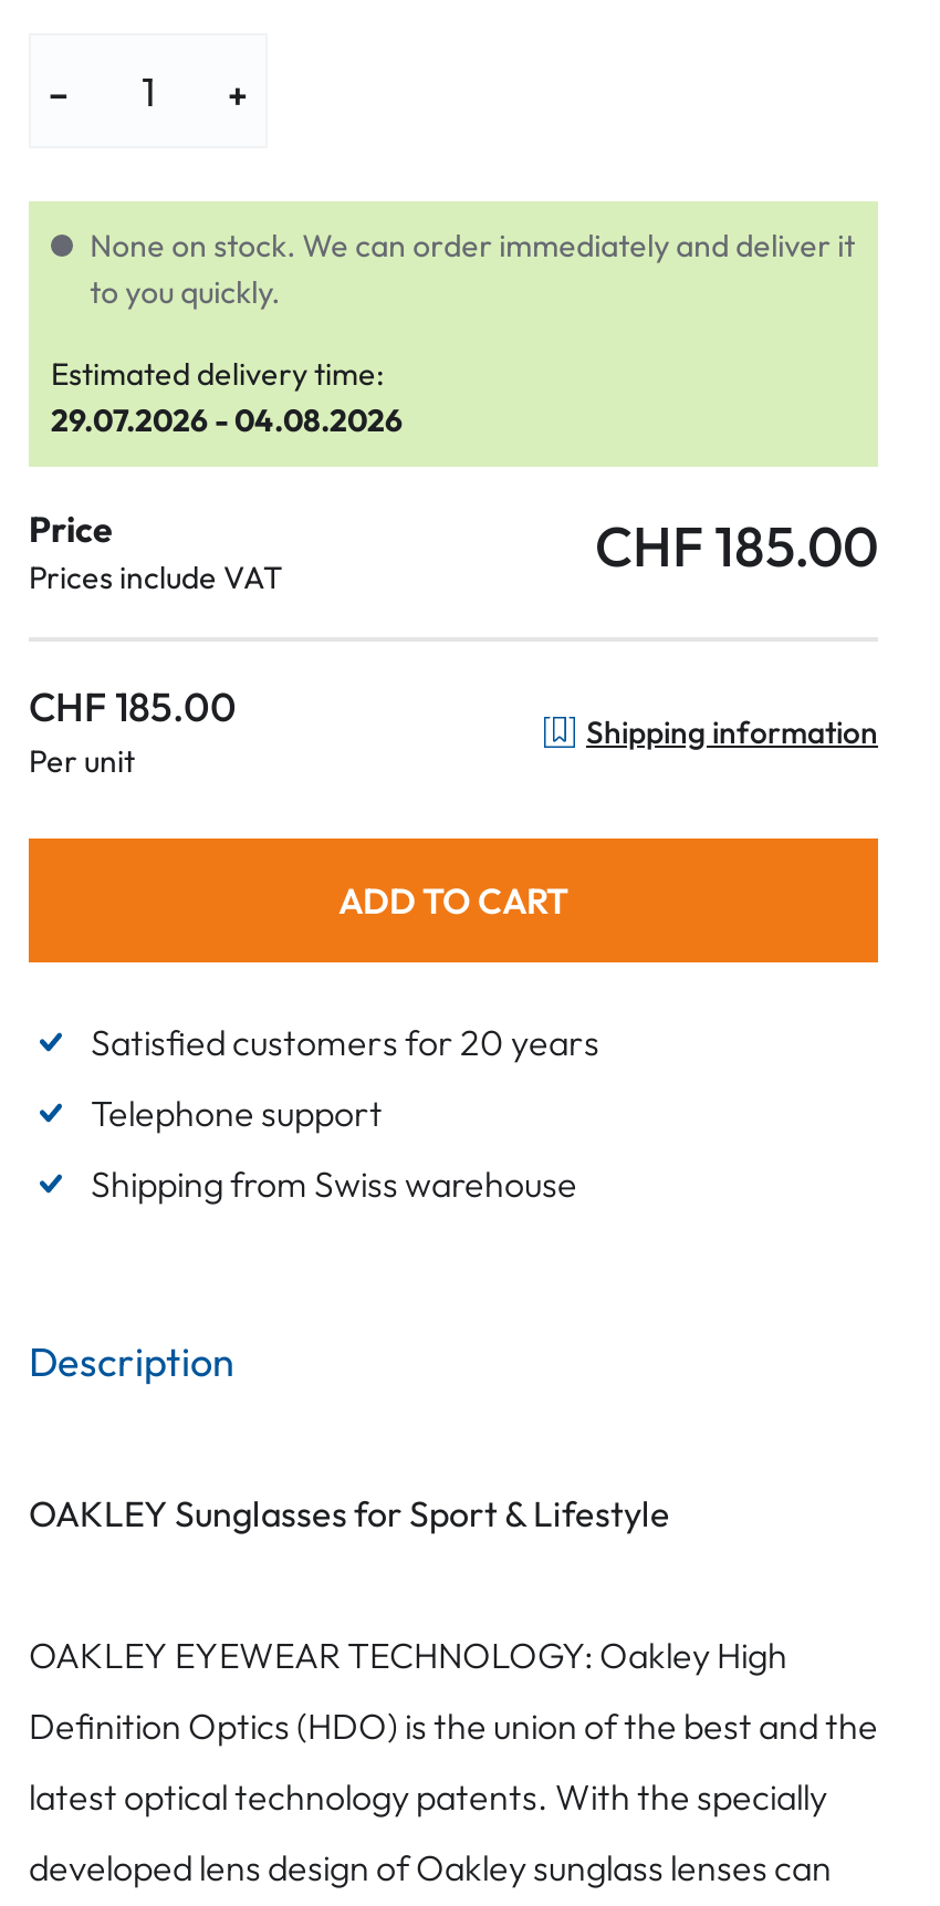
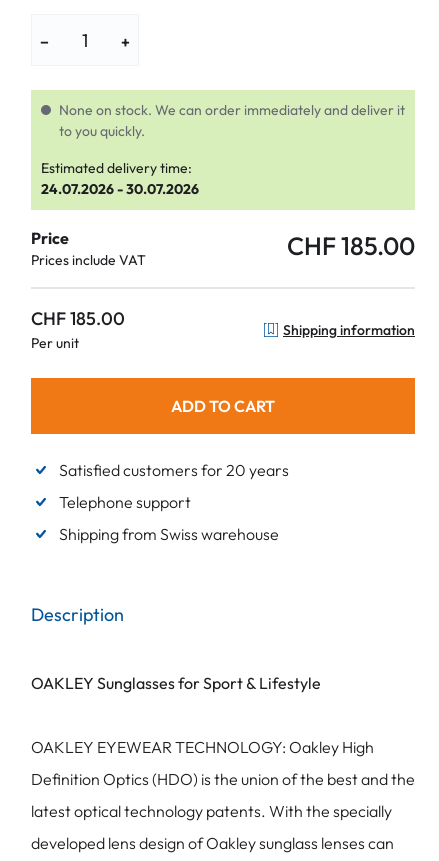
- 29.07.2026 - 04.08.2026
+ 24.07.2026 - 30.07.2026
